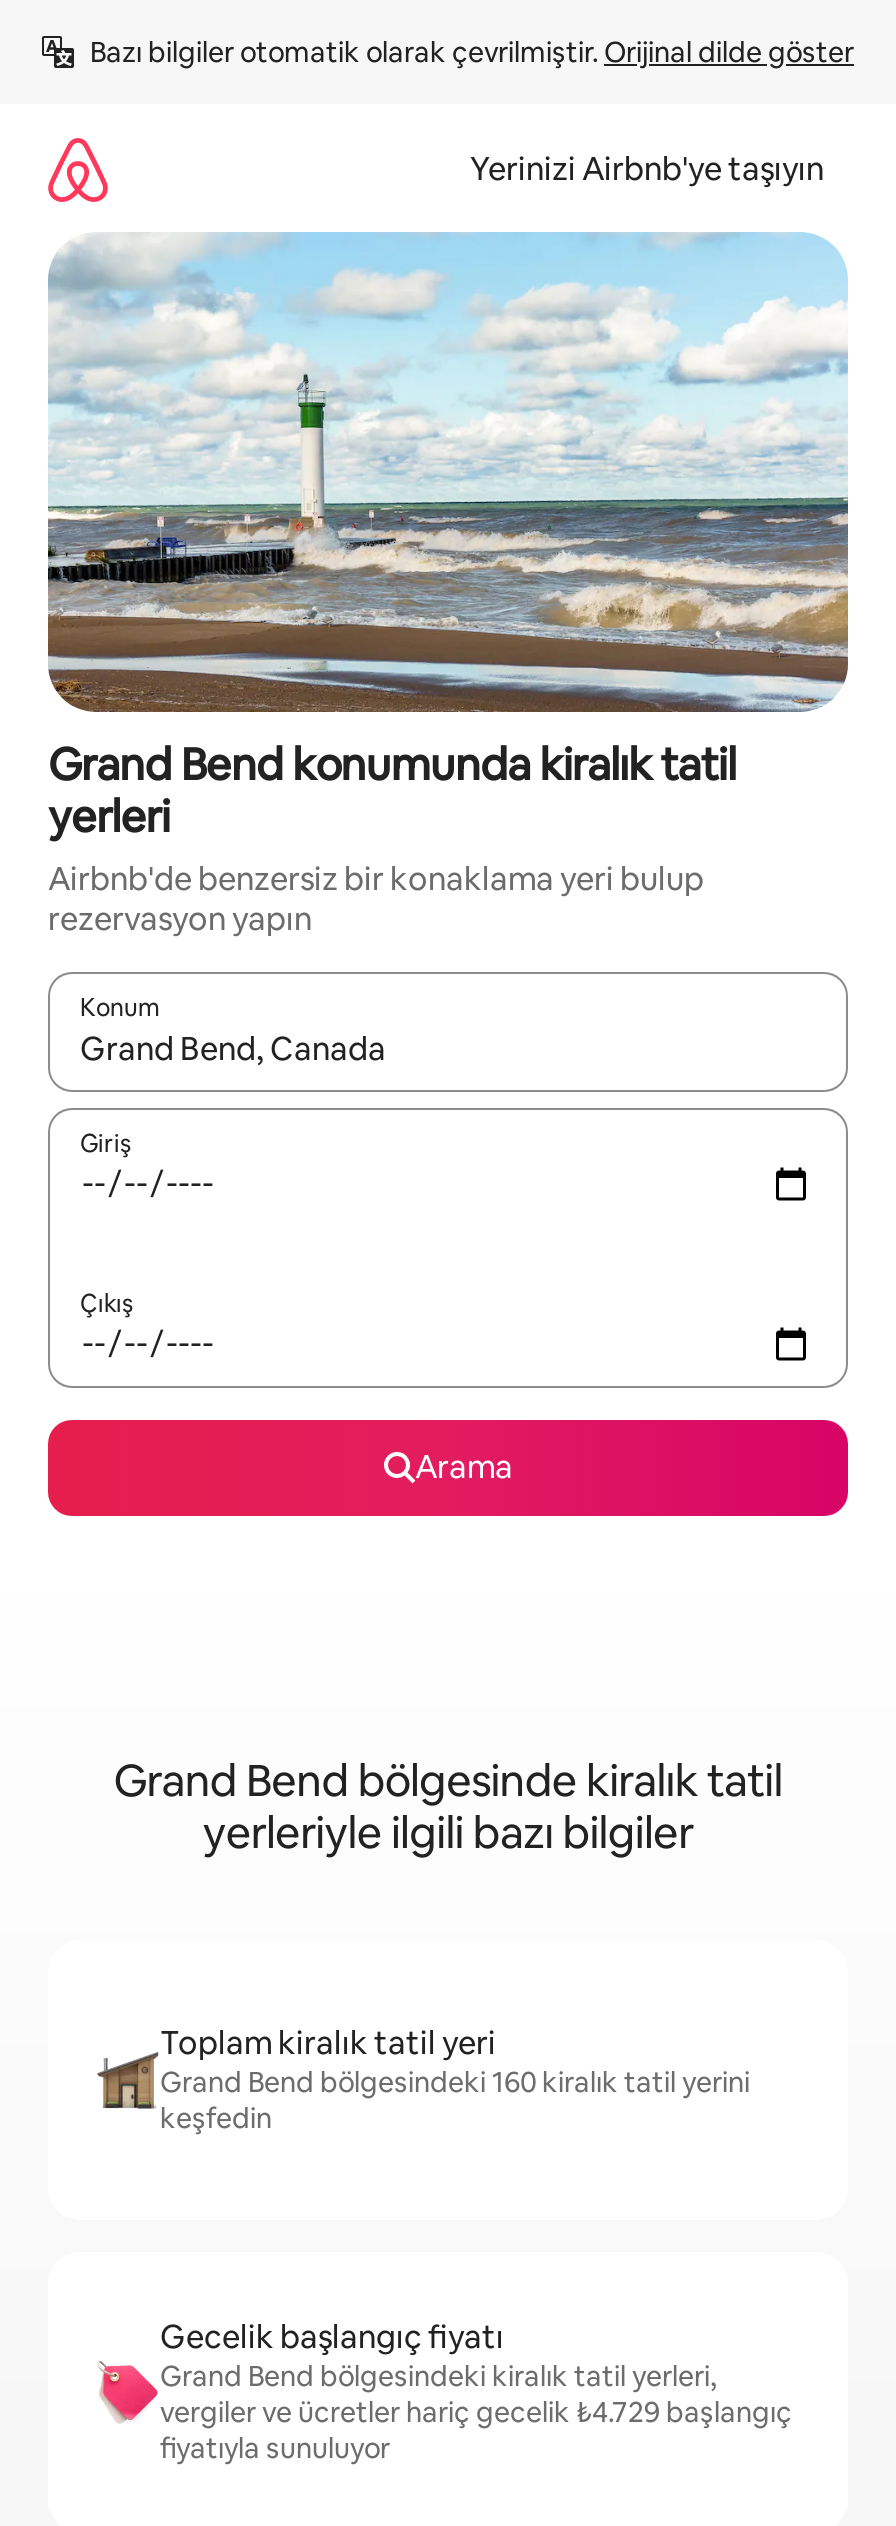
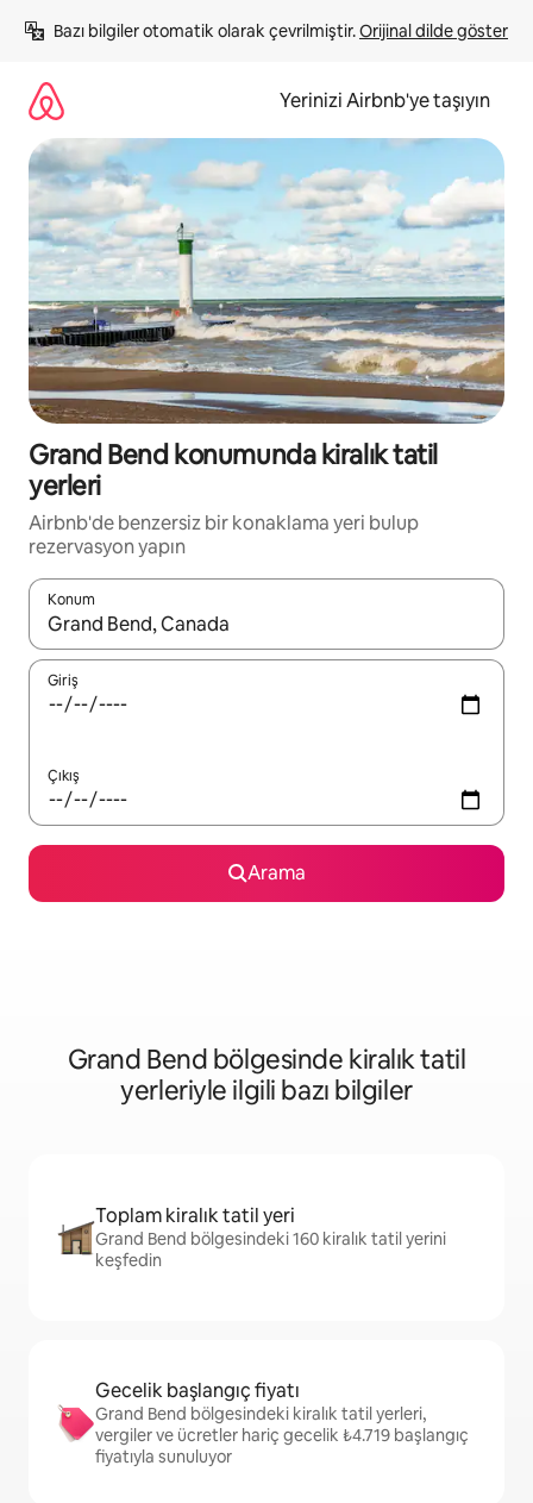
- vergiler ve ücretler hariç gecelik ₺4.729 başlangıç
+ vergiler ve ücretler hariç gecelik ₺4.719 başlangıç
